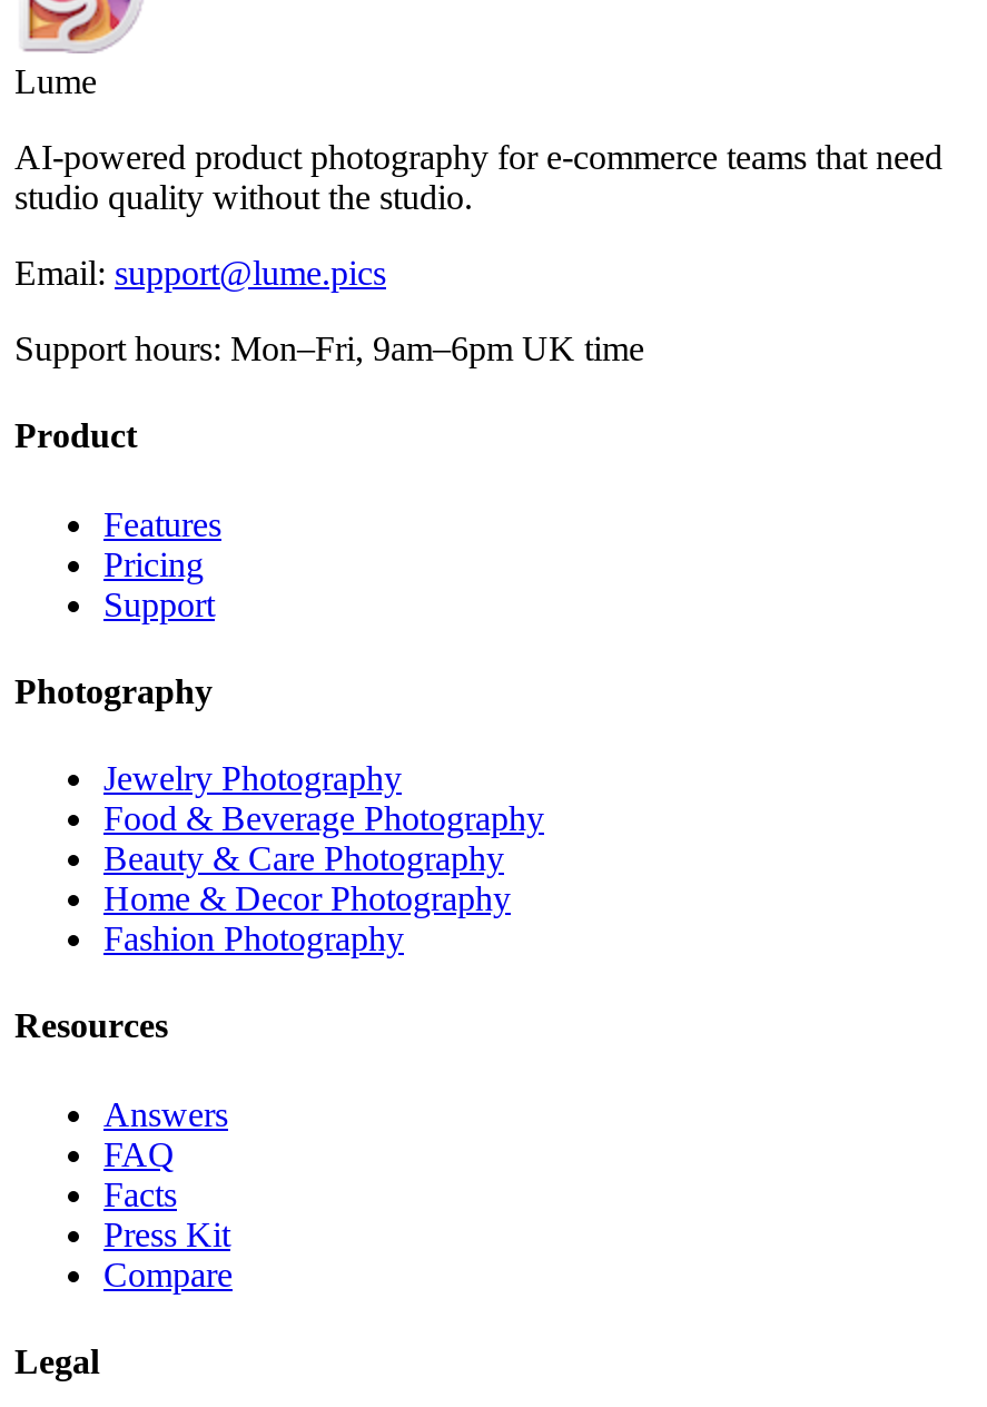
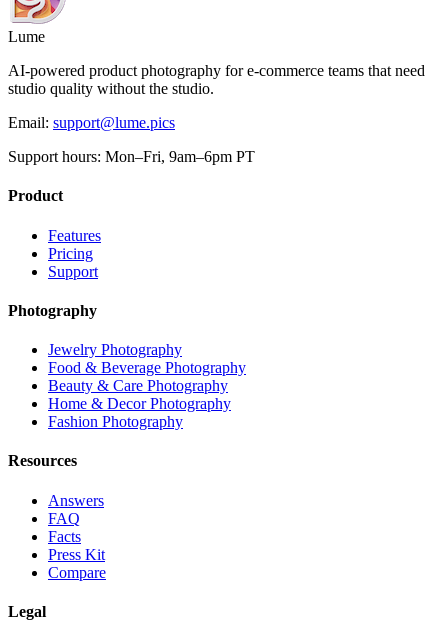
- Support hours: Mon–Fri, 9am–6pm UK time
+ Support hours: Mon–Fri, 9am–6pm PT
